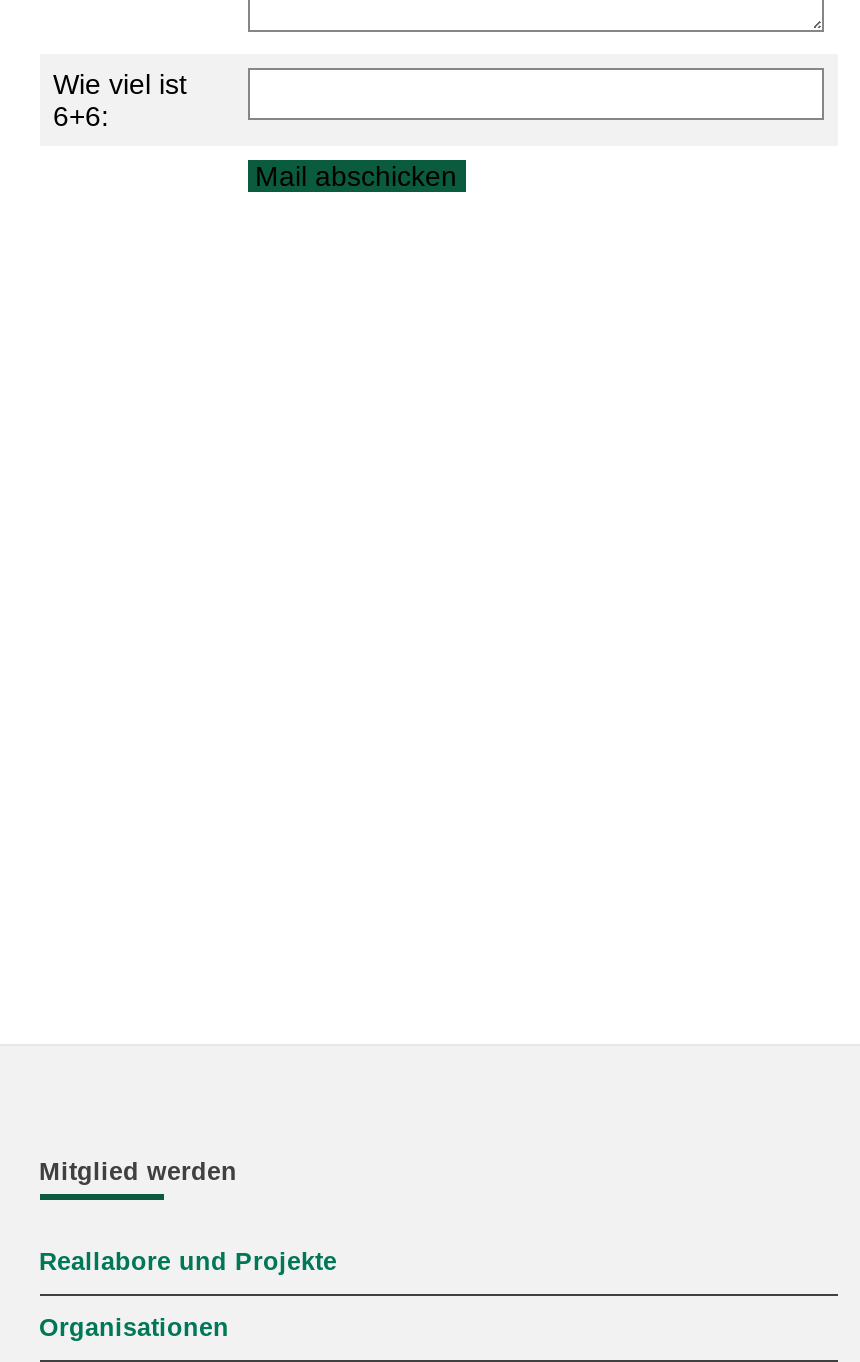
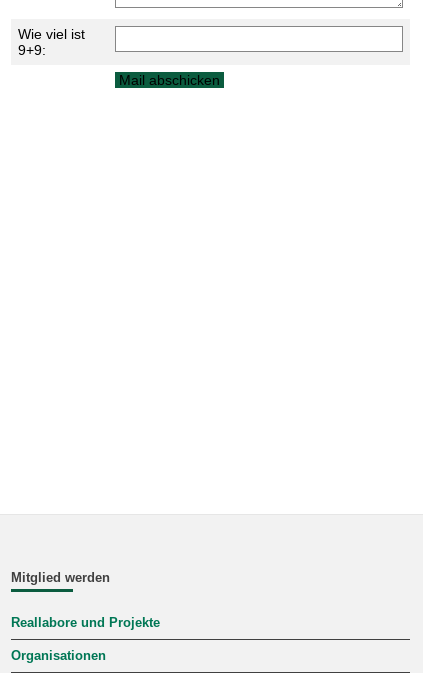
- 6+6:
+ 9+9:
